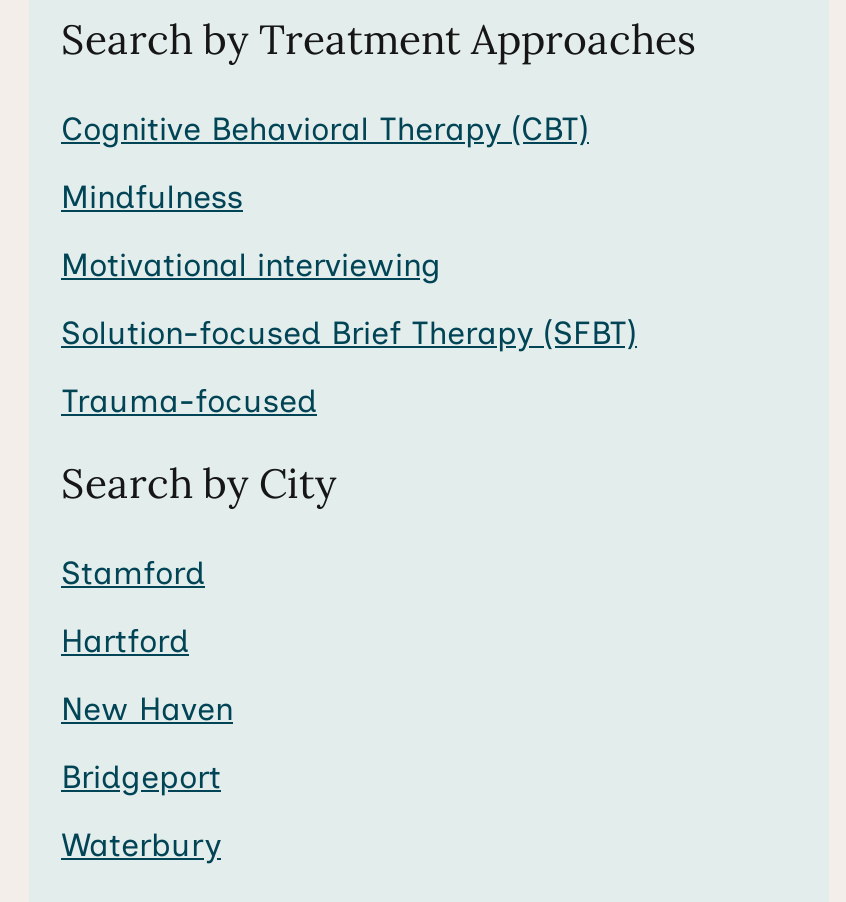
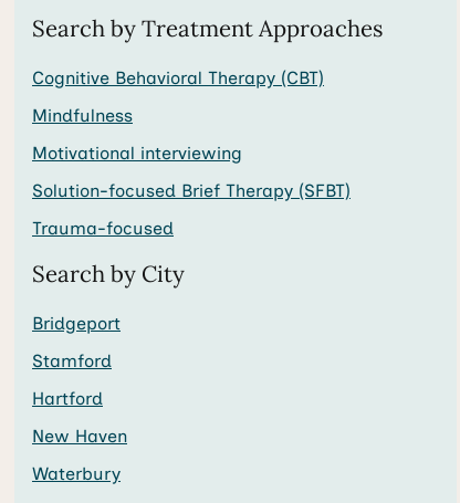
moved down: Stamford | Hartford | New Haven

moved up: Bridgeport
